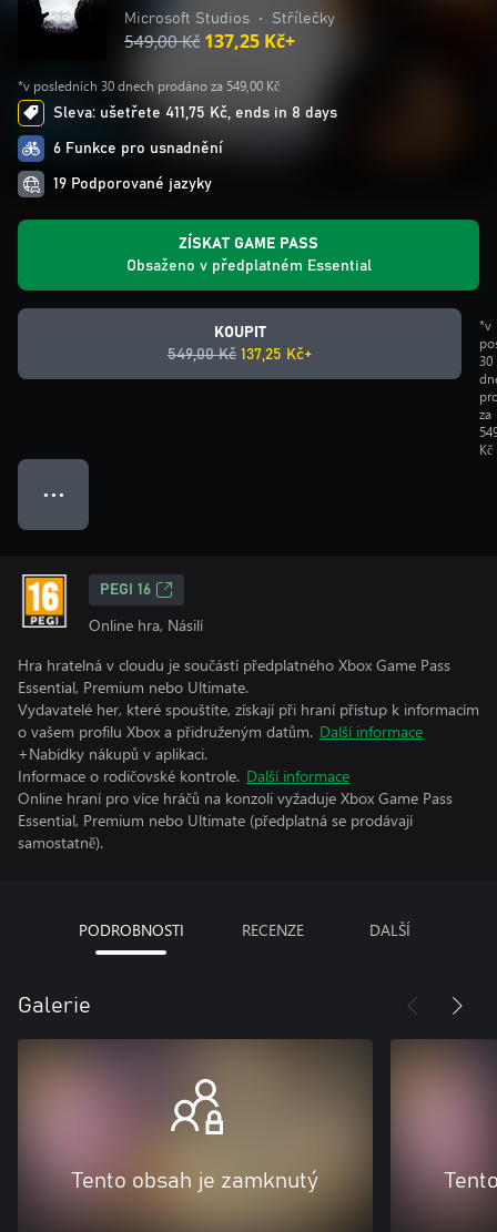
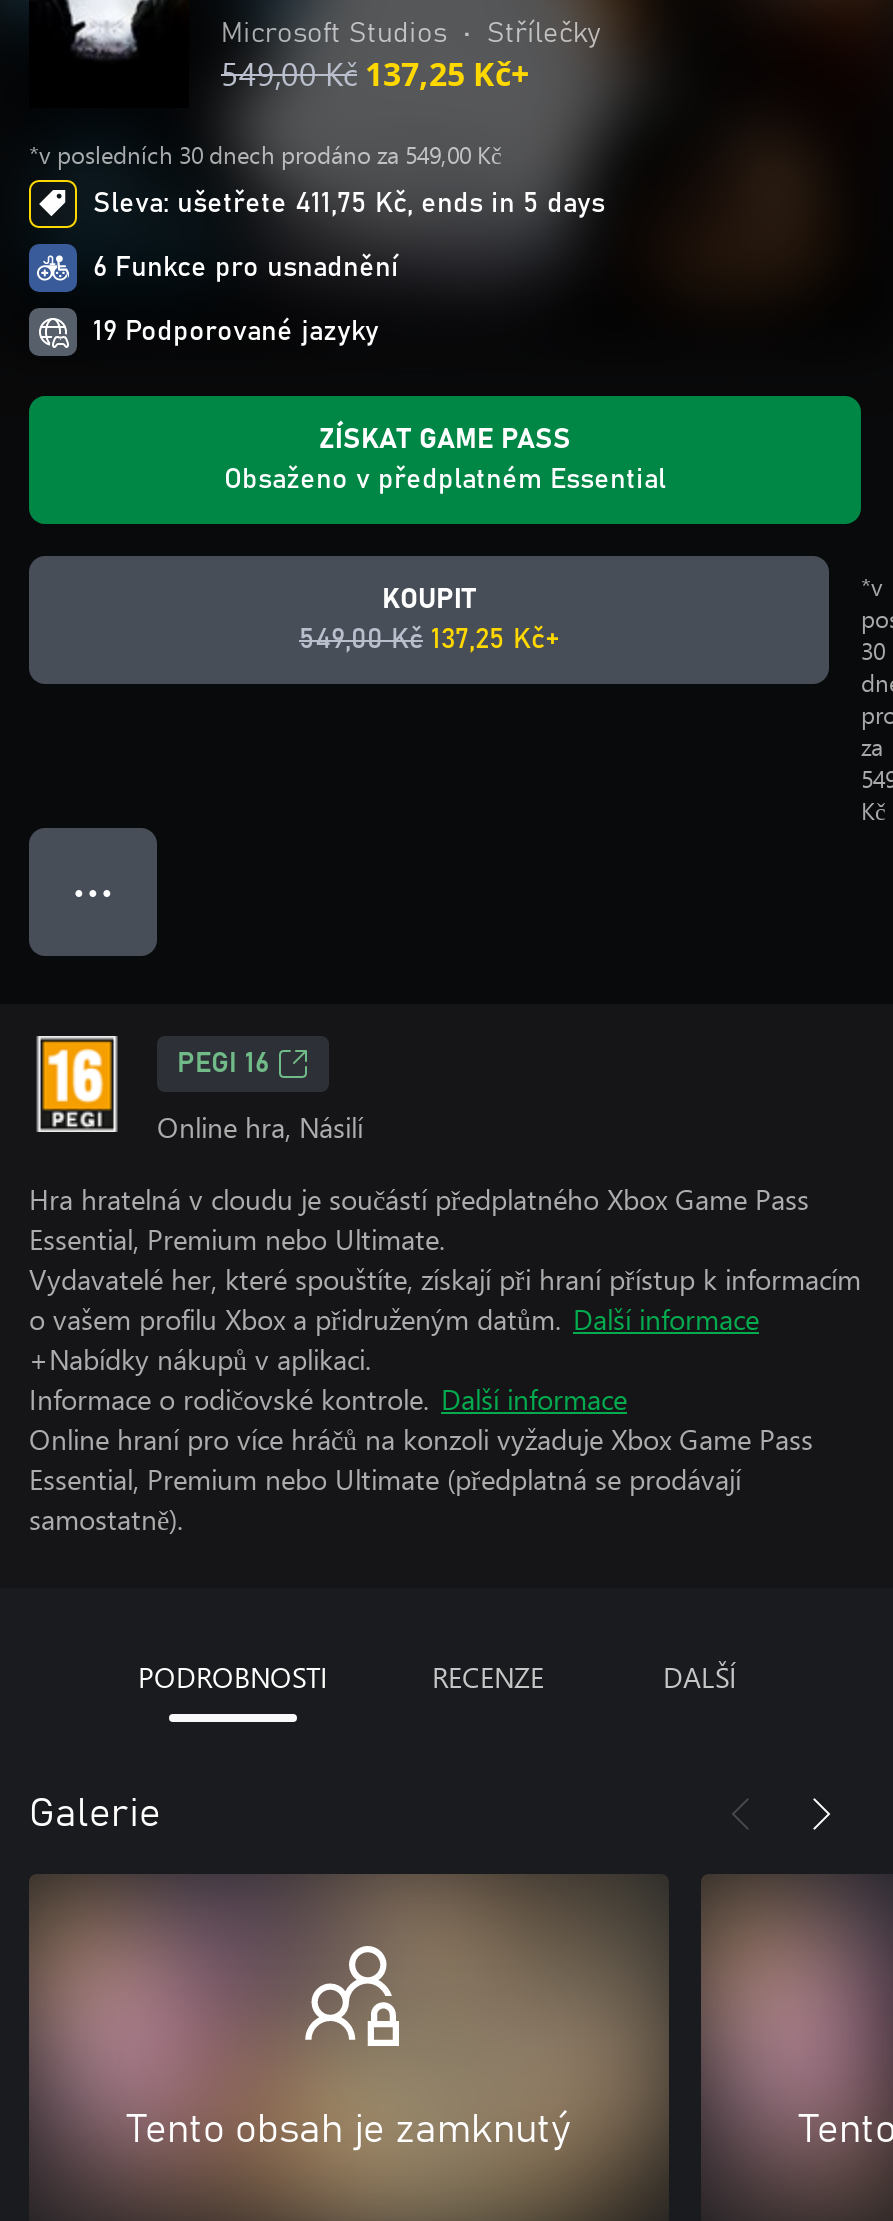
- Sleva: ušetřete 411,75 Kč, ends in 8 days
+ Sleva: ušetřete 411,75 Kč, ends in 5 days
